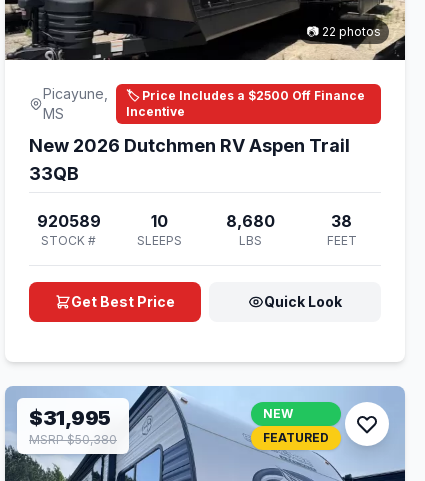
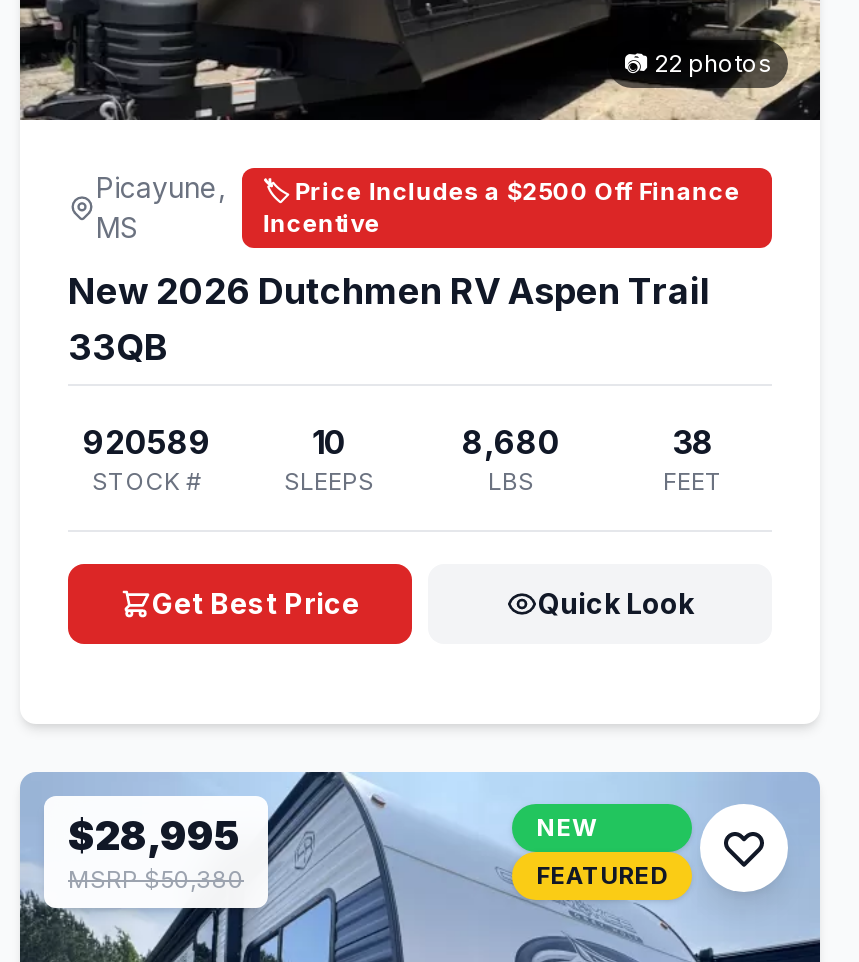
- $31,995
+ $28,995
